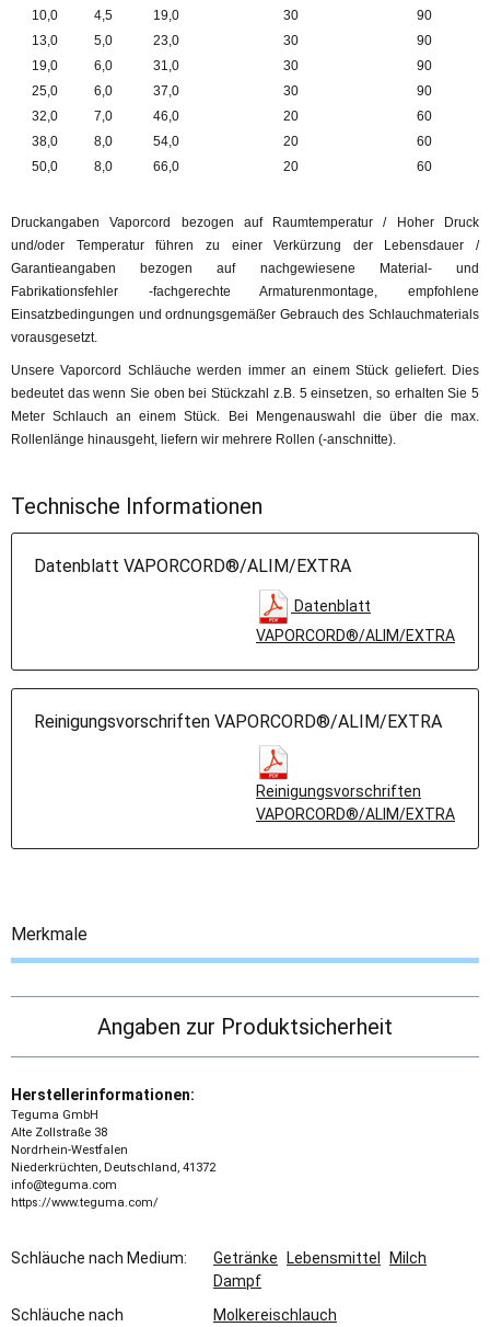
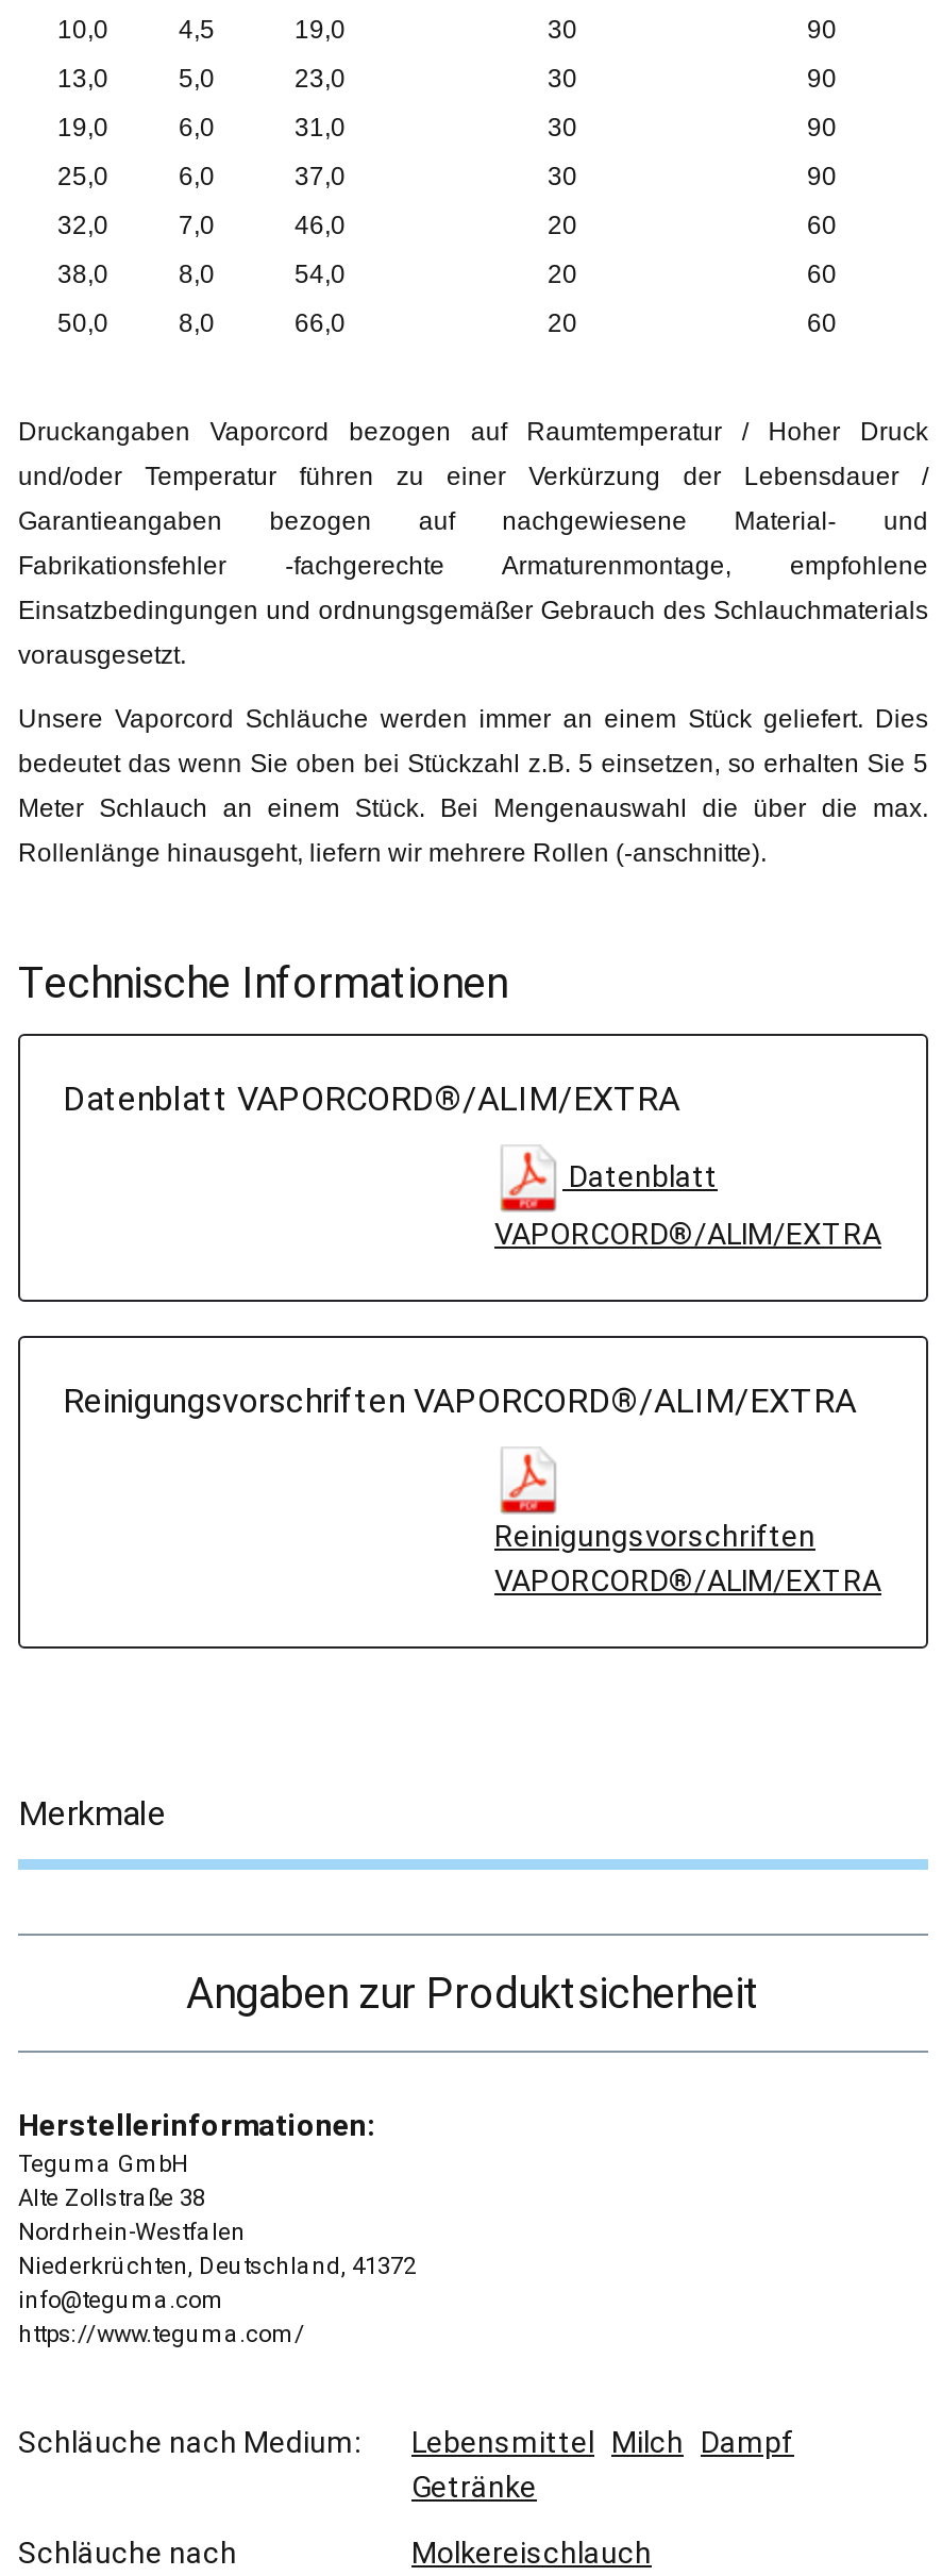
- Getränke Lebensmittel Milch
- Dampf
+ Lebensmittel Milch Dampf
+ Getränke
